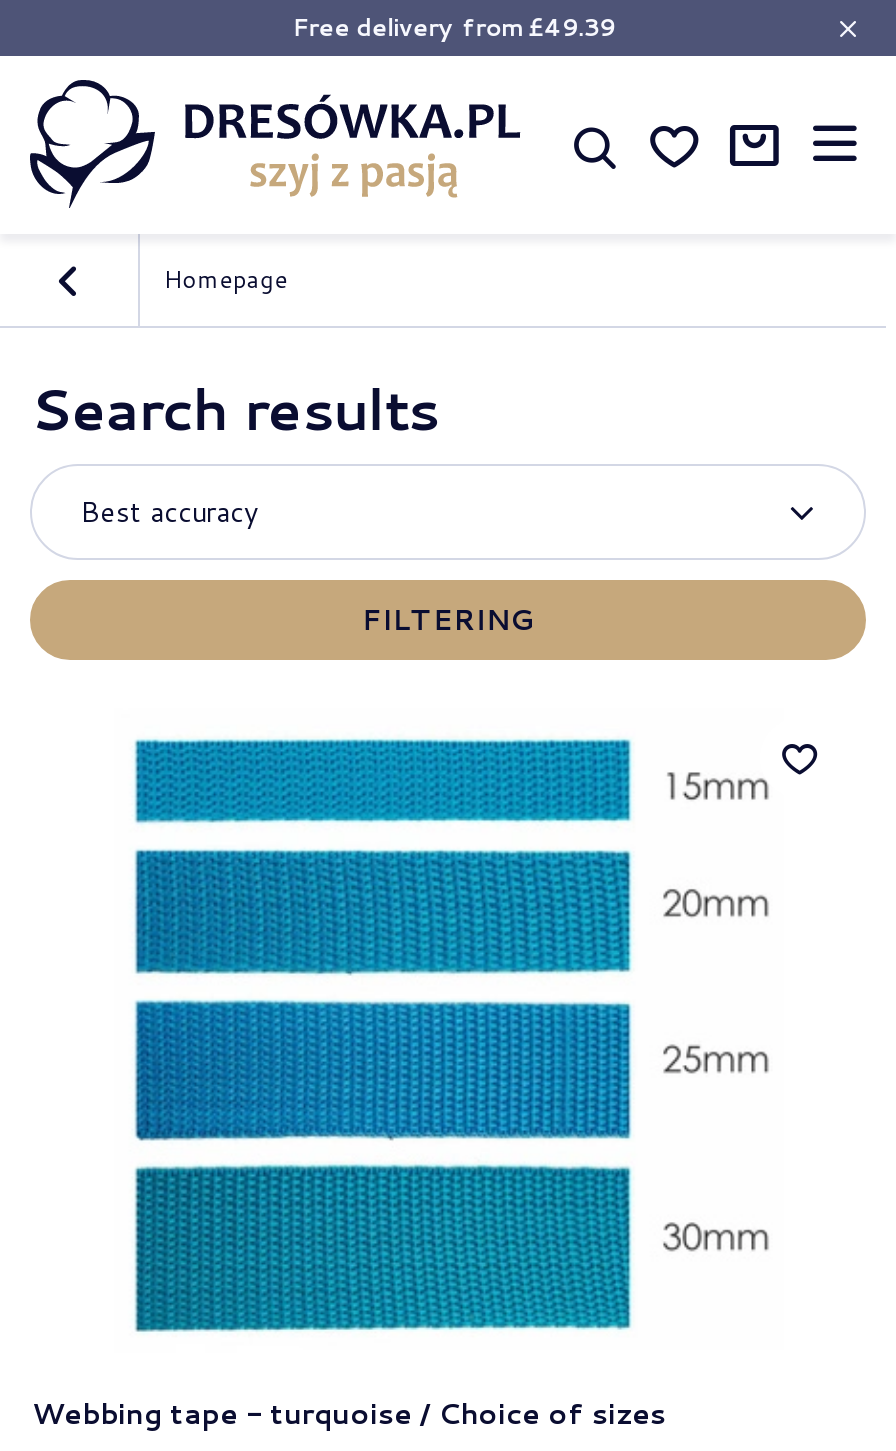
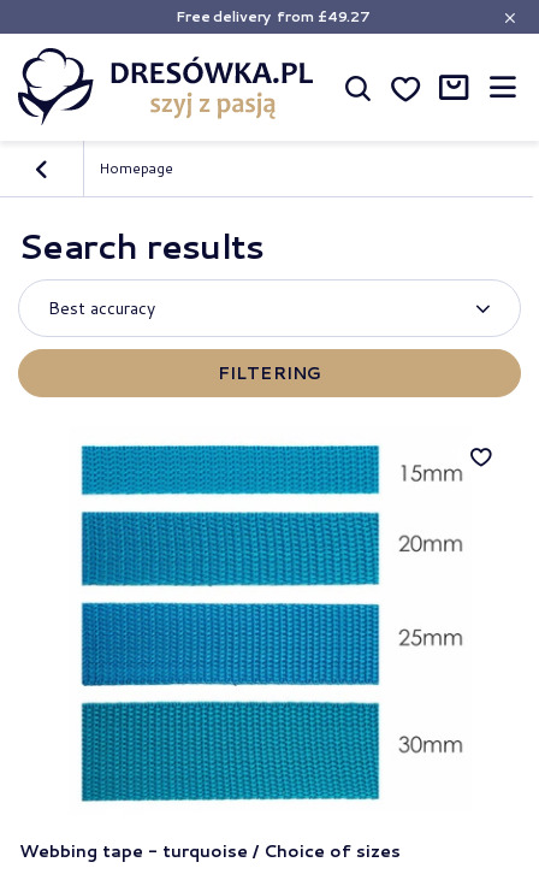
- Free delivery from £49.39
+ Free delivery from £49.27
